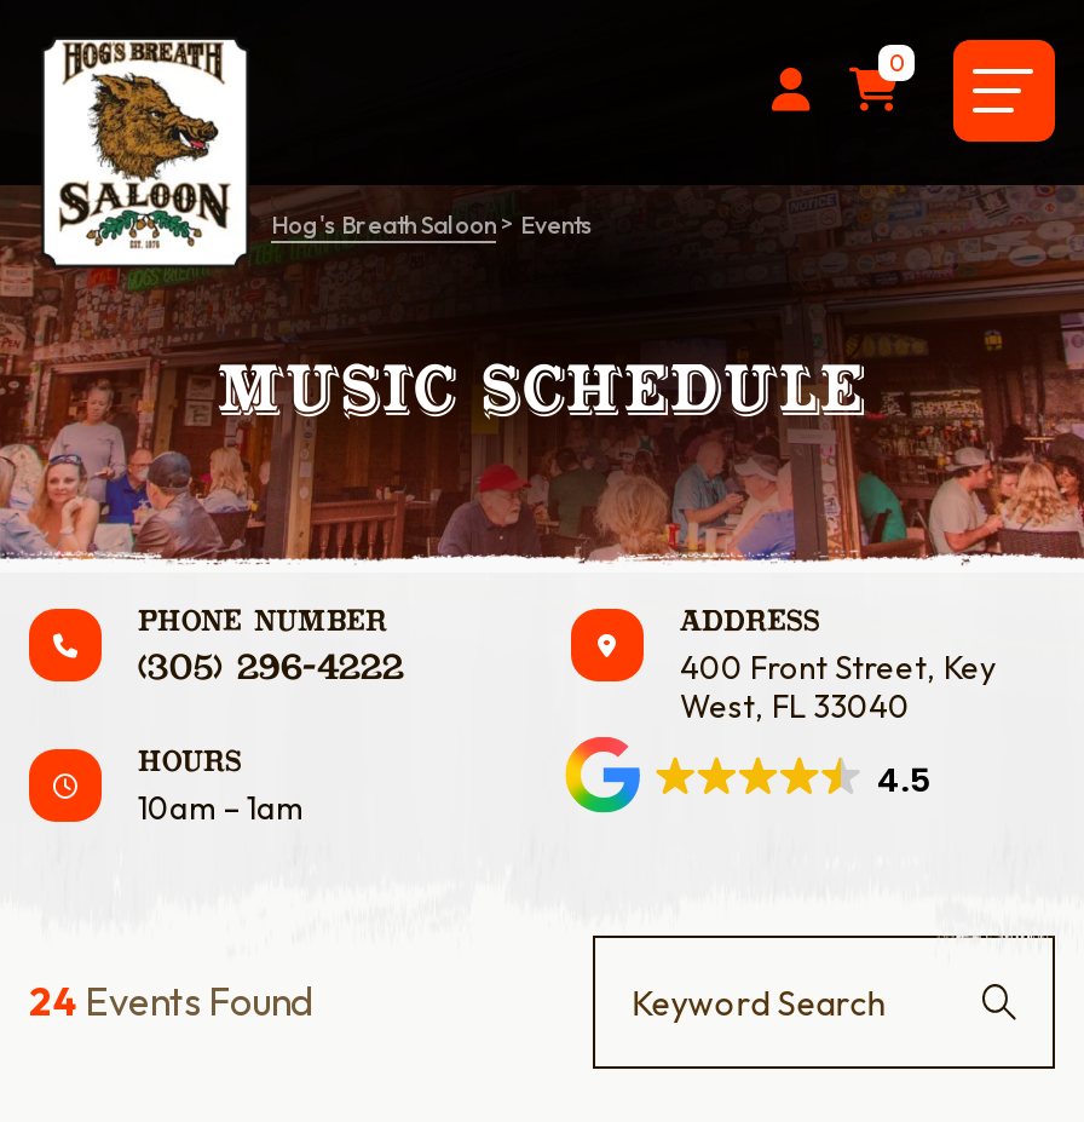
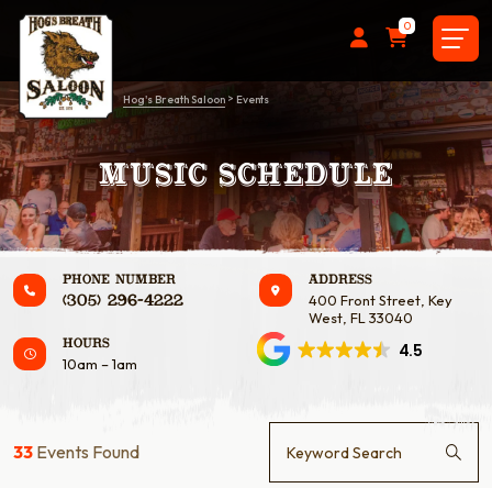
- 24 Events Found
+ 33 Events Found
